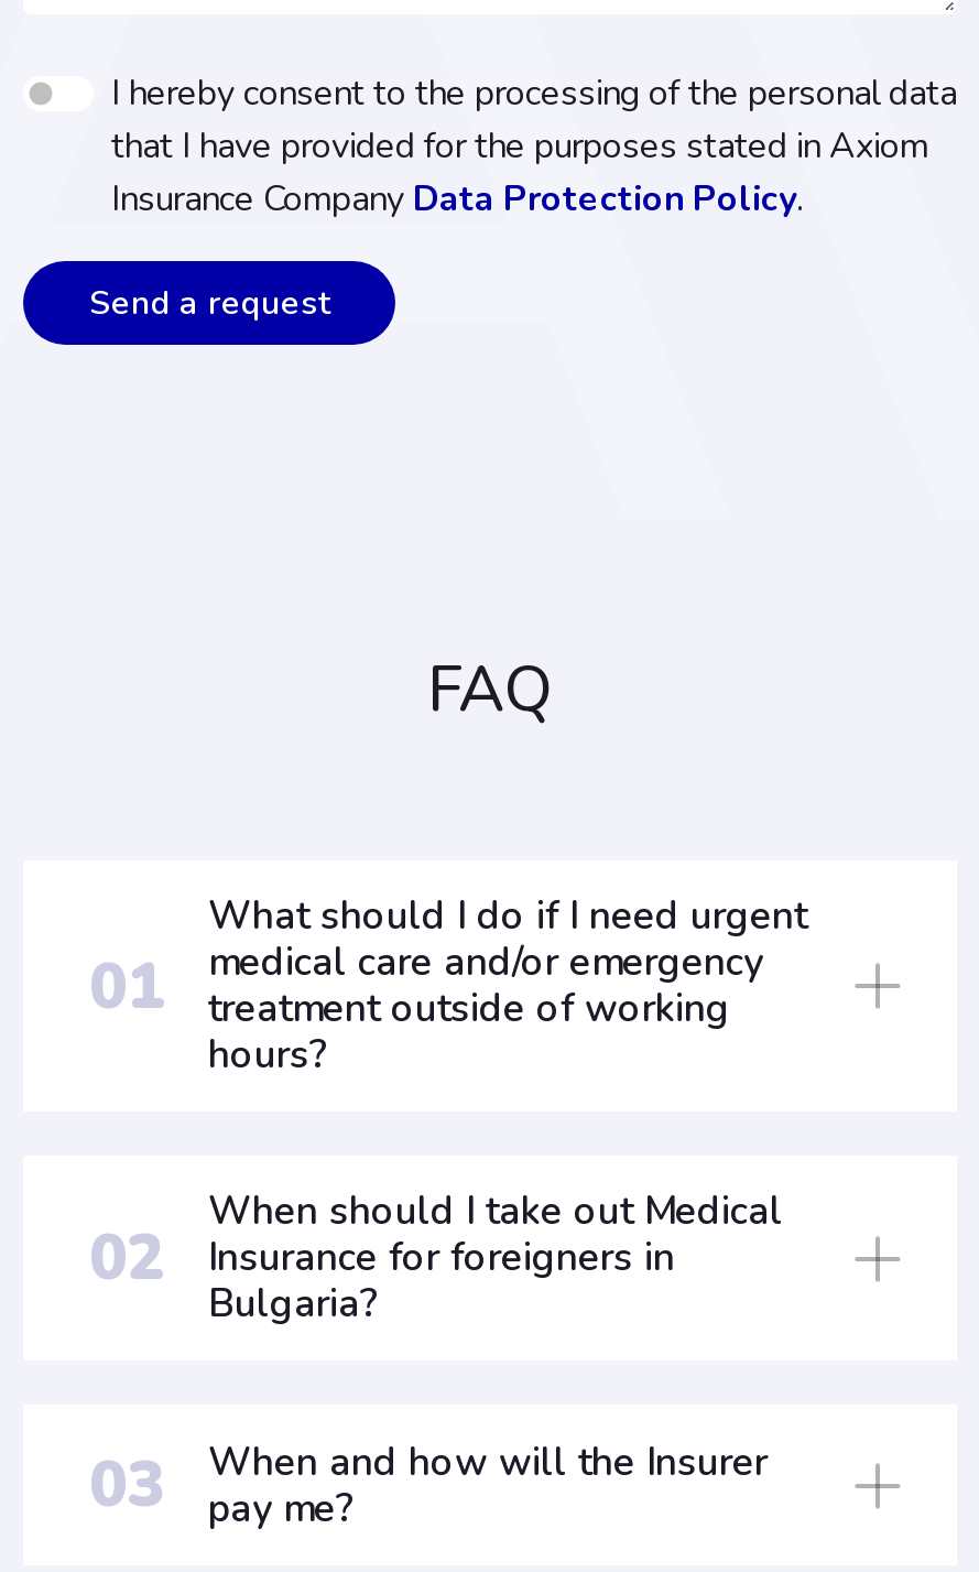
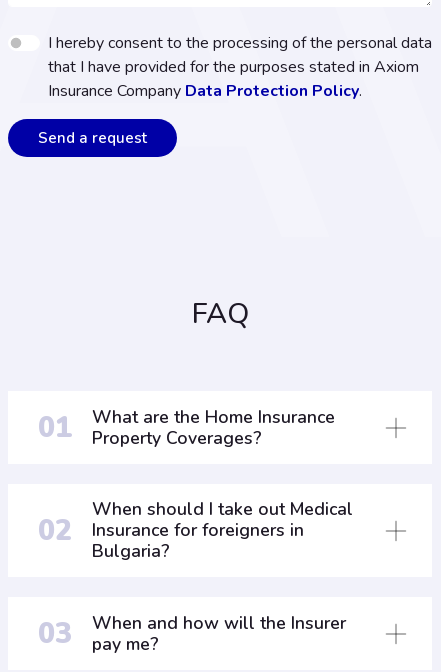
- What should I do if I need urgent
- medical care and/or emergency
- treatment outside of working
- hours?
+ What are the Home Insurance
+ Property Coverages?
